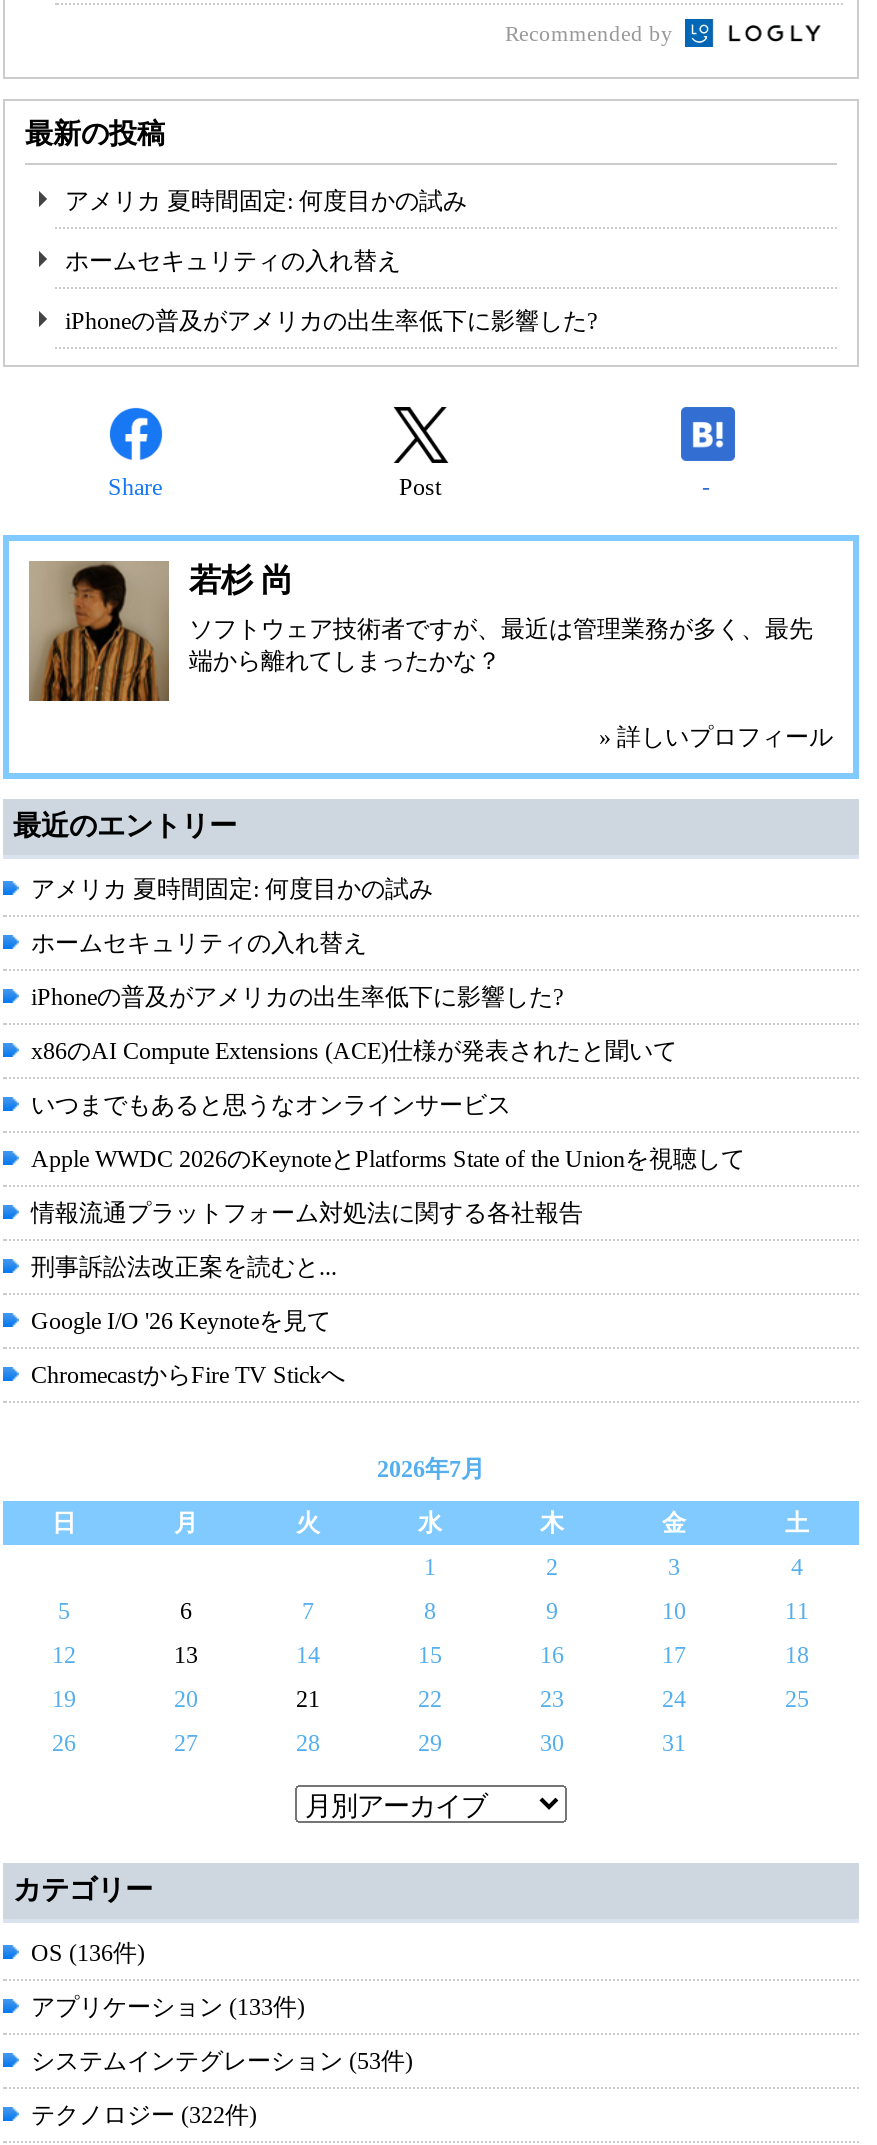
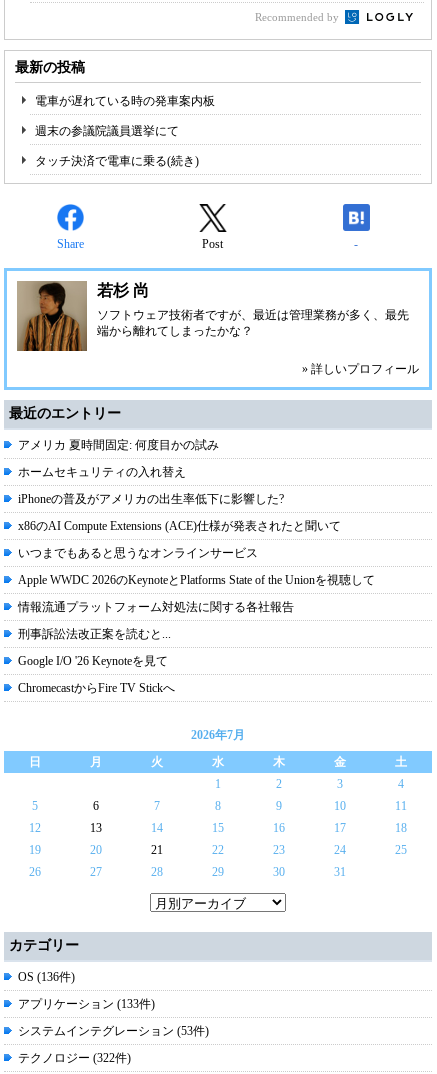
- アメリカ 夏時間固定: 何度目かの試み
+ 電車が遅れている時の発車案内板

- ホームセキュリティの入れ替え
+ 週末の参議院議員選挙にて

- iPhoneの普及がアメリカの出生率低下に影響した?
+ タッチ決済で電車に乗る(続き)
